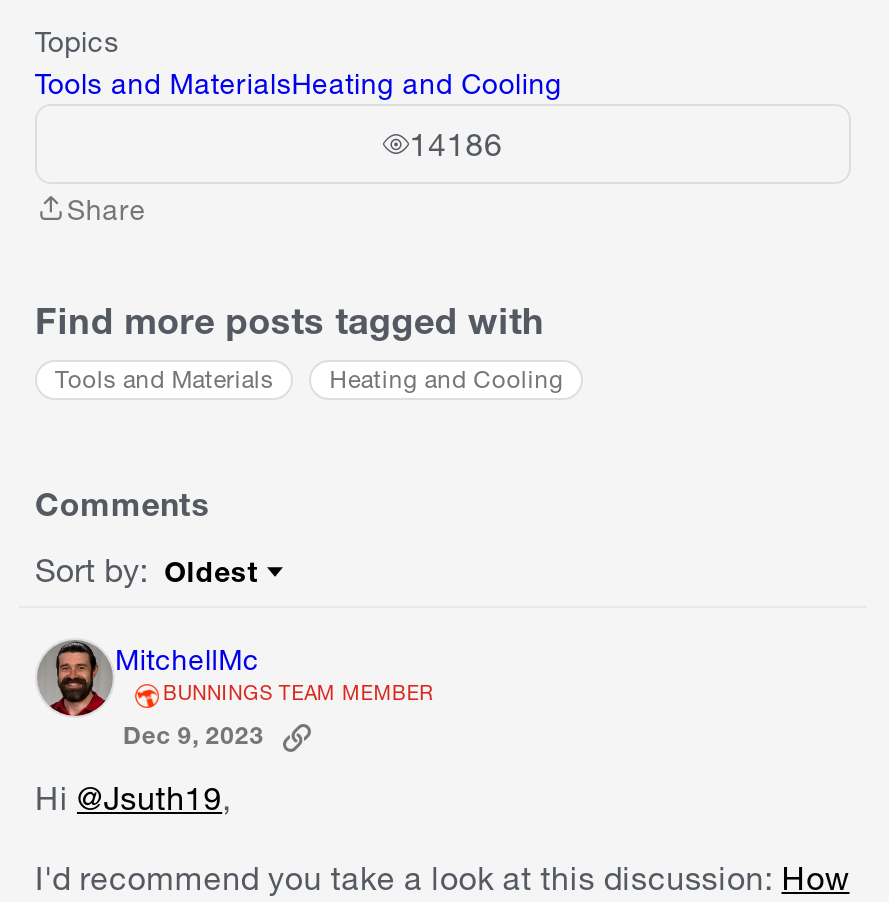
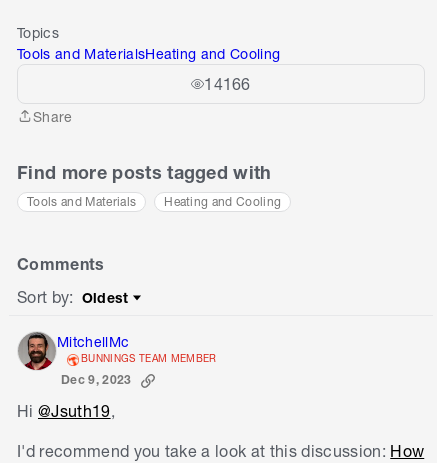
- 14186
+ 14166
